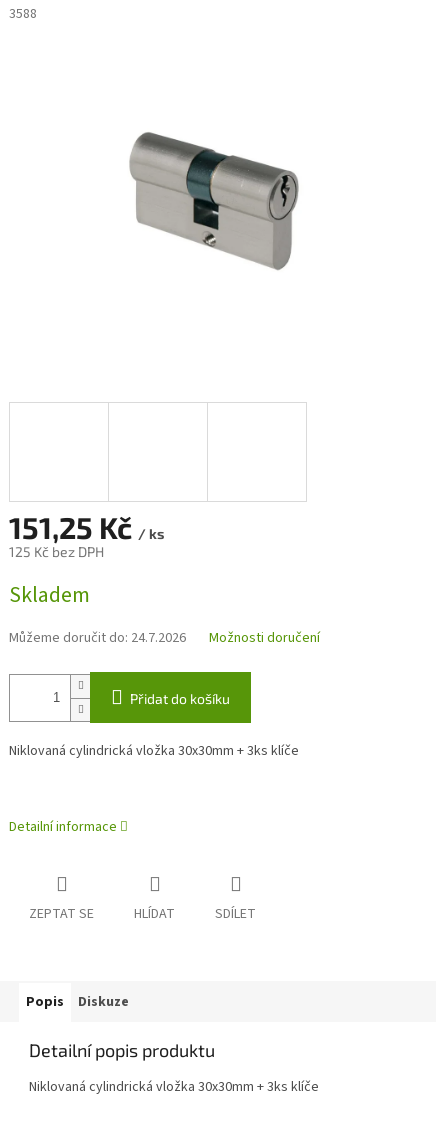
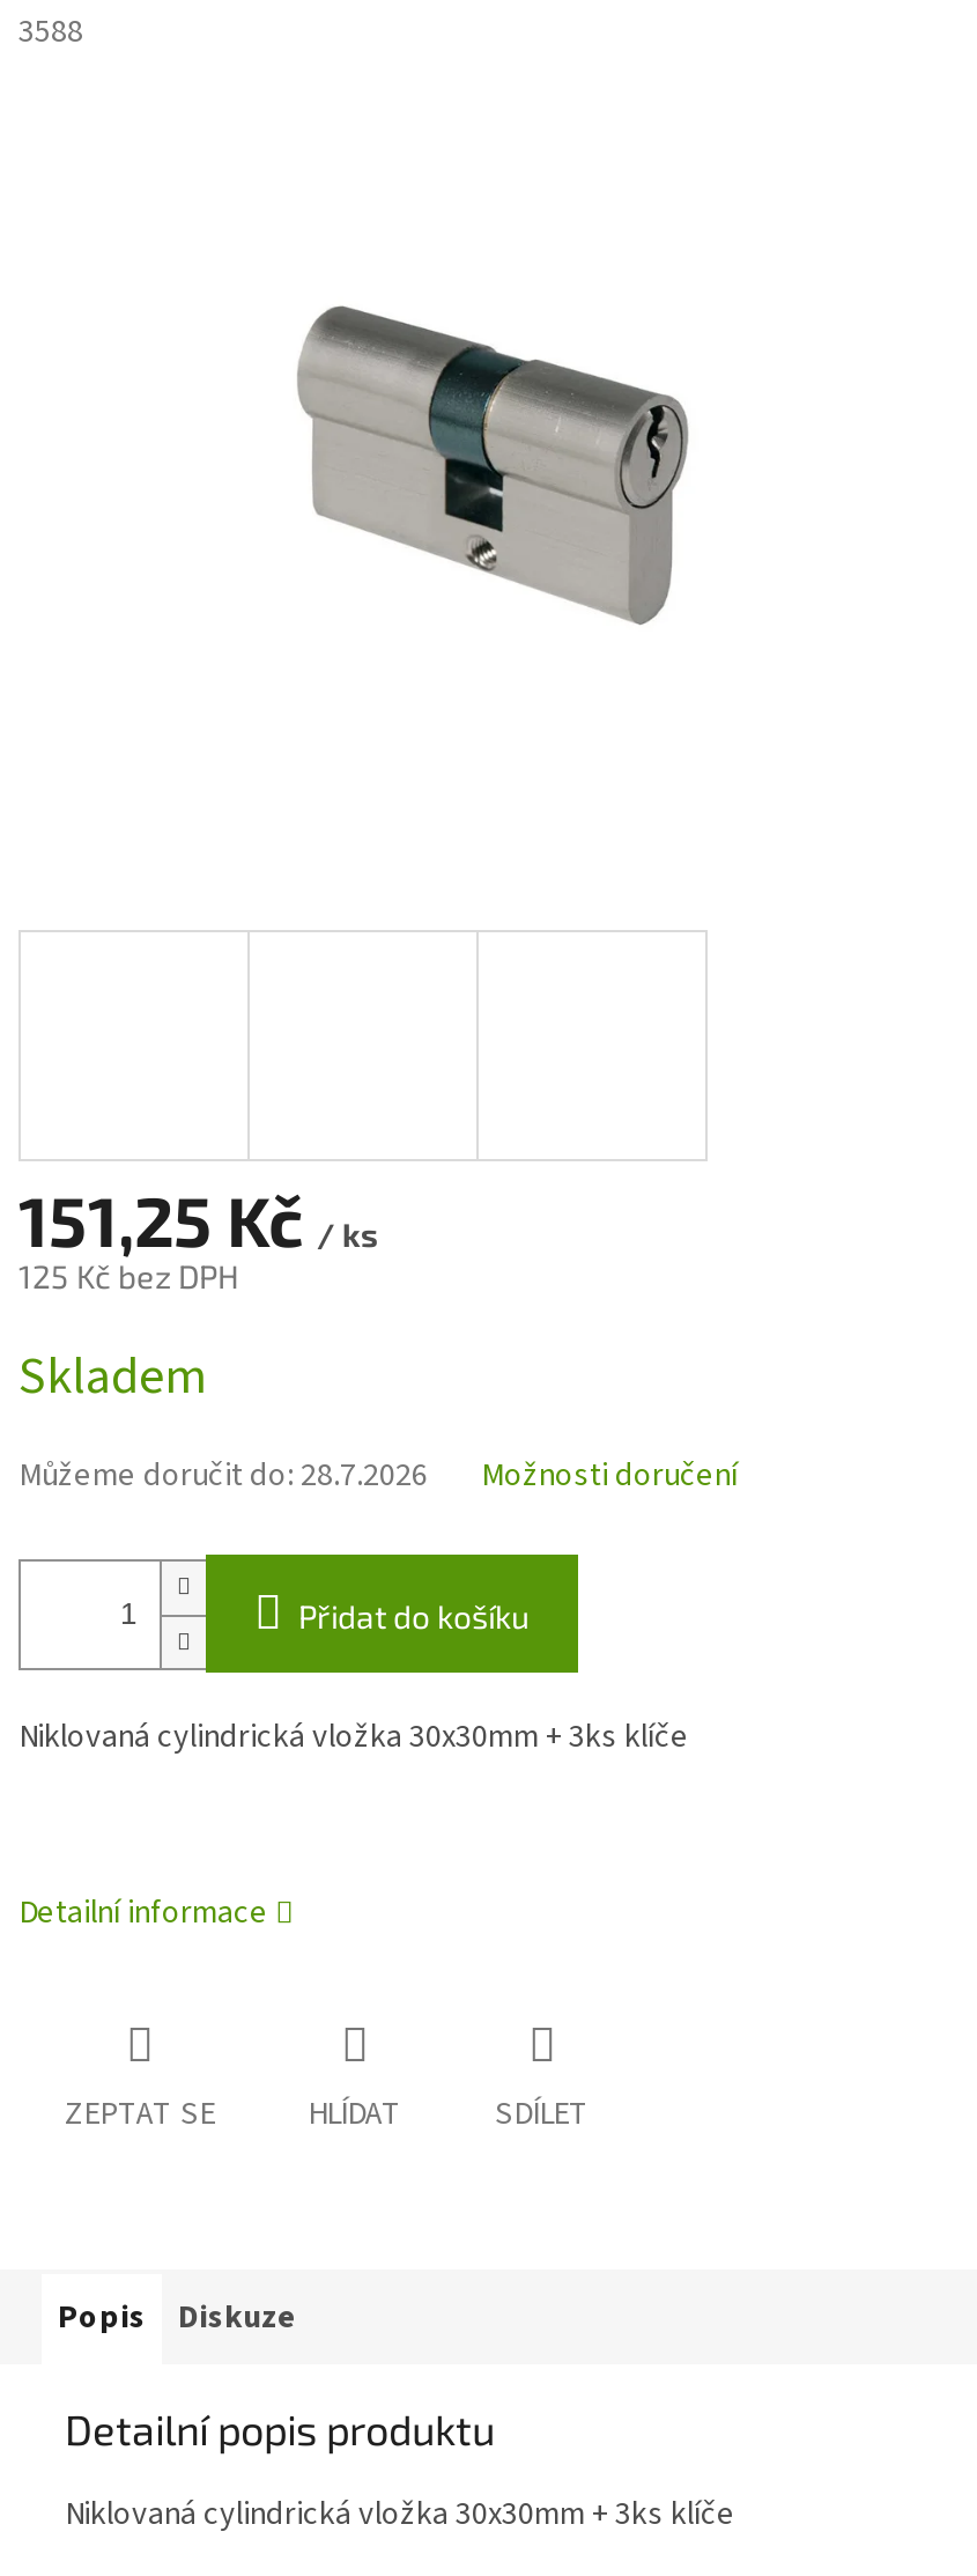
- Můžeme doručit do: 24.7.2026
+ Můžeme doručit do: 28.7.2026
